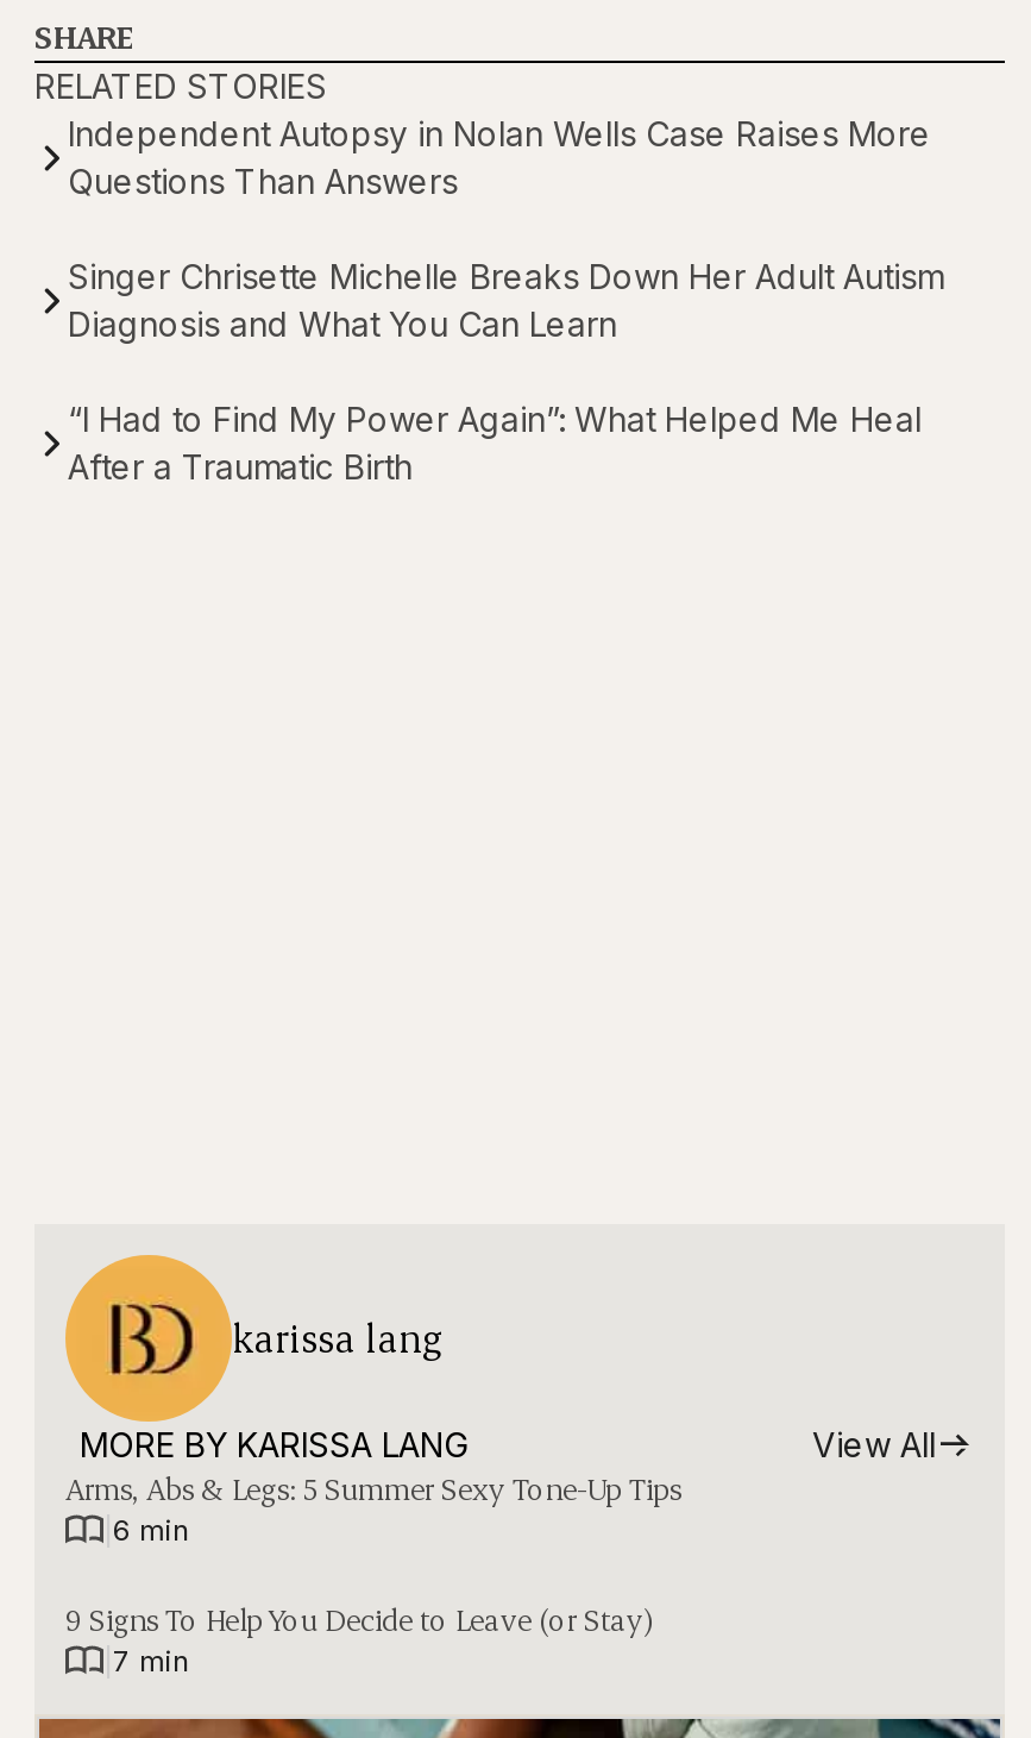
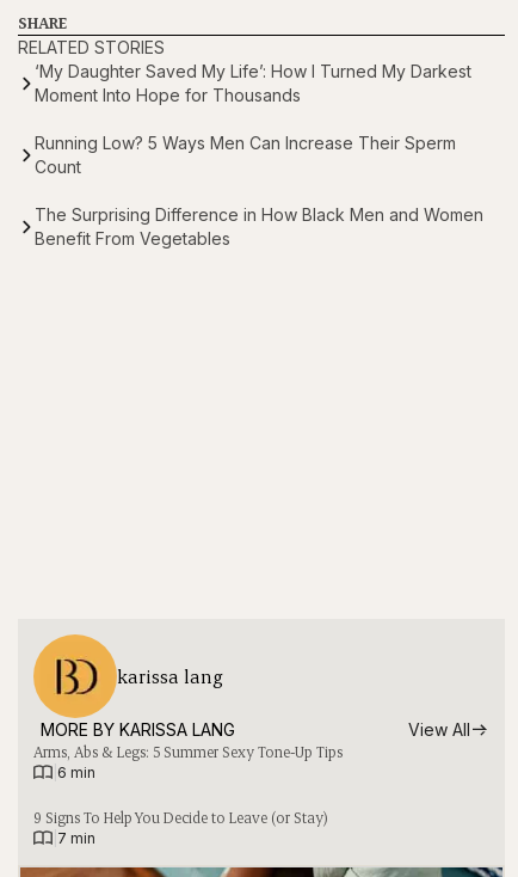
- Independent Autopsy in Nolan Wells Case Raises More
- Questions Than Answers
+ ‘My Daughter Saved My Life’: How I Turned My Darkest
+ Moment Into Hope for Thousands

- Singer Chrisette Michelle Breaks Down Her Adult Autism
- Diagnosis and What You Can Learn
+ Running Low? 5 Ways Men Can Increase Their Sperm
+ Count

- “I Had to Find My Power Again”: What Helped Me Heal
- After a Traumatic Birth
+ The Surprising Difference in How Black Men and Women
+ Benefit From Vegetables
